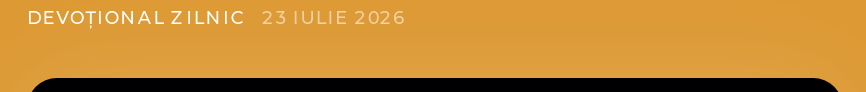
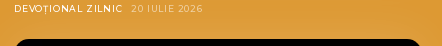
- DEVOȚIONAL ZILNIC 23 IULIE 2026
+ DEVOȚIONAL ZILNIC 20 IULIE 2026
